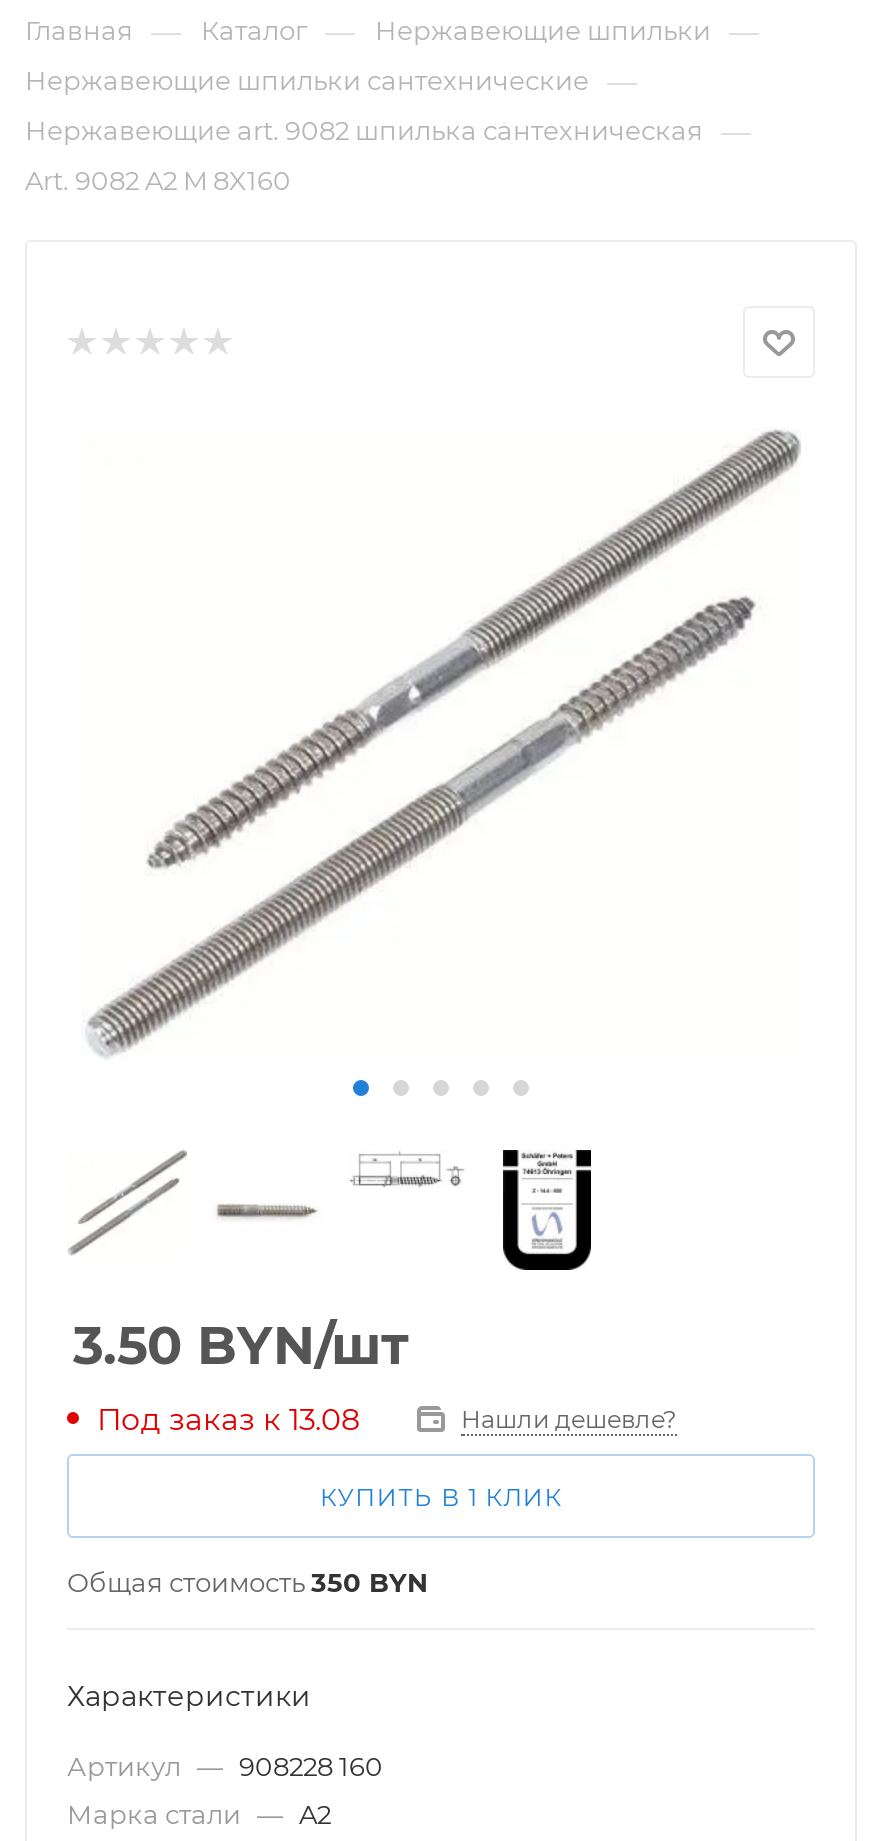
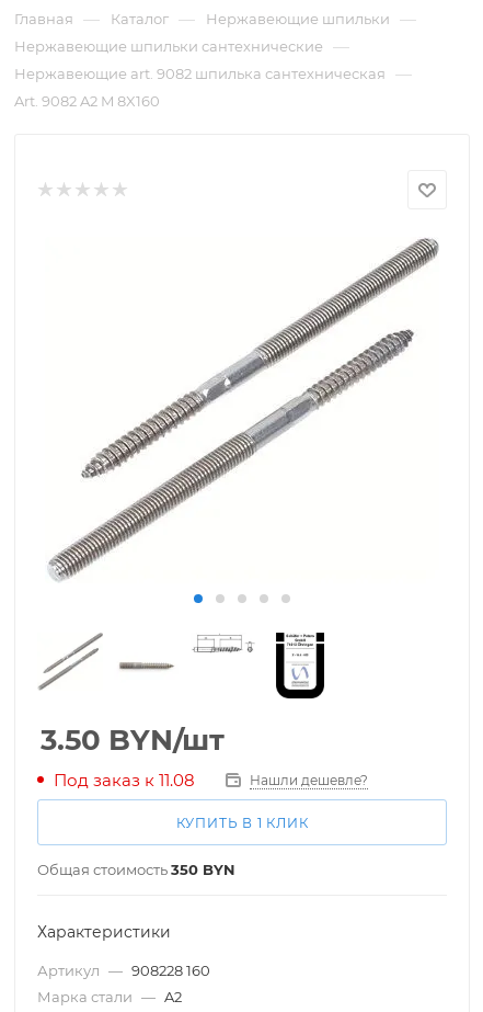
- Под заказ к 13.08
+ Под заказ к 11.08
